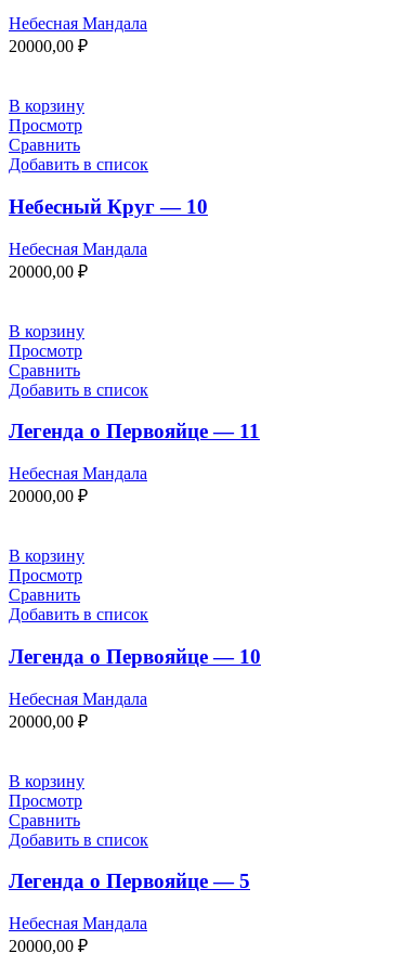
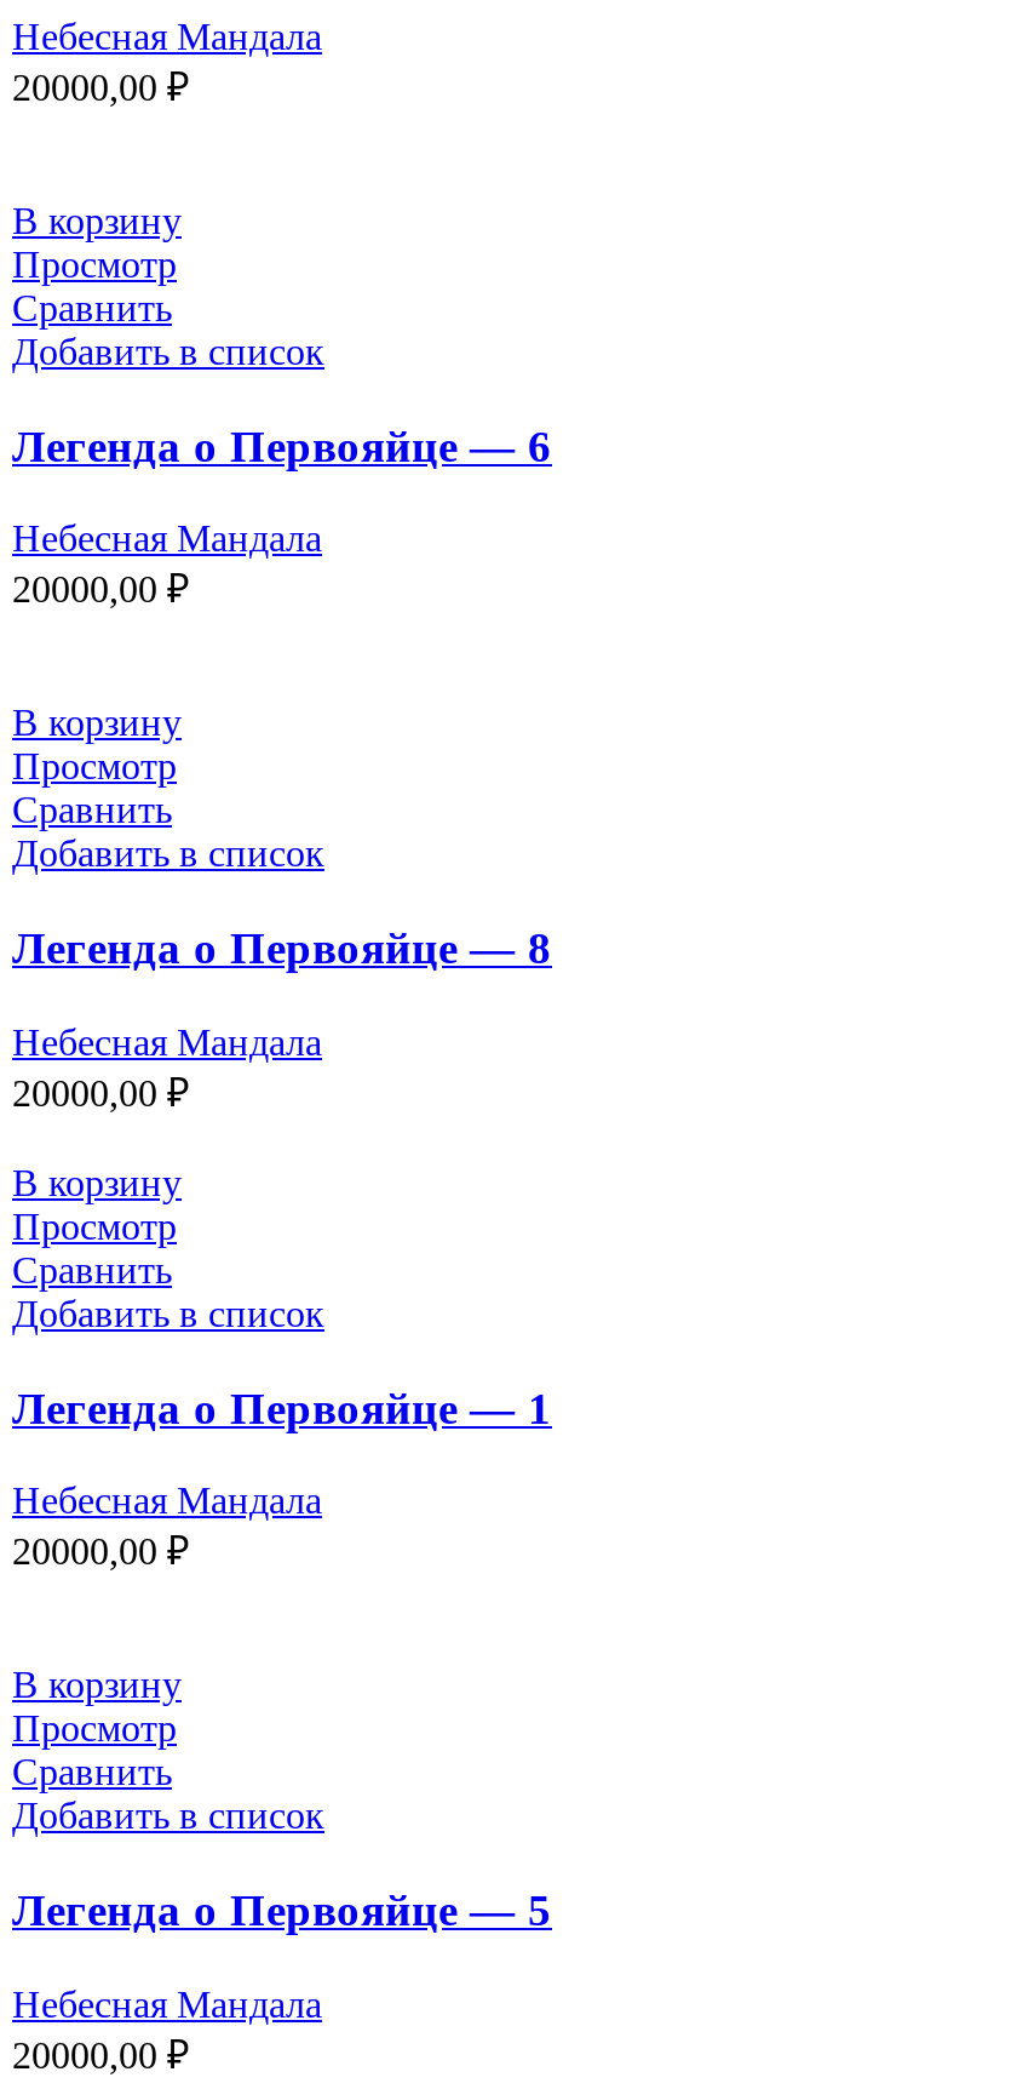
- Небесный Круг — 10
+ Легенда о Первояйце — 6

- Легенда о Первояйце — 11
+ Легенда о Первояйце — 8

- Легенда о Первояйце — 10
+ Легенда о Первояйце — 1
